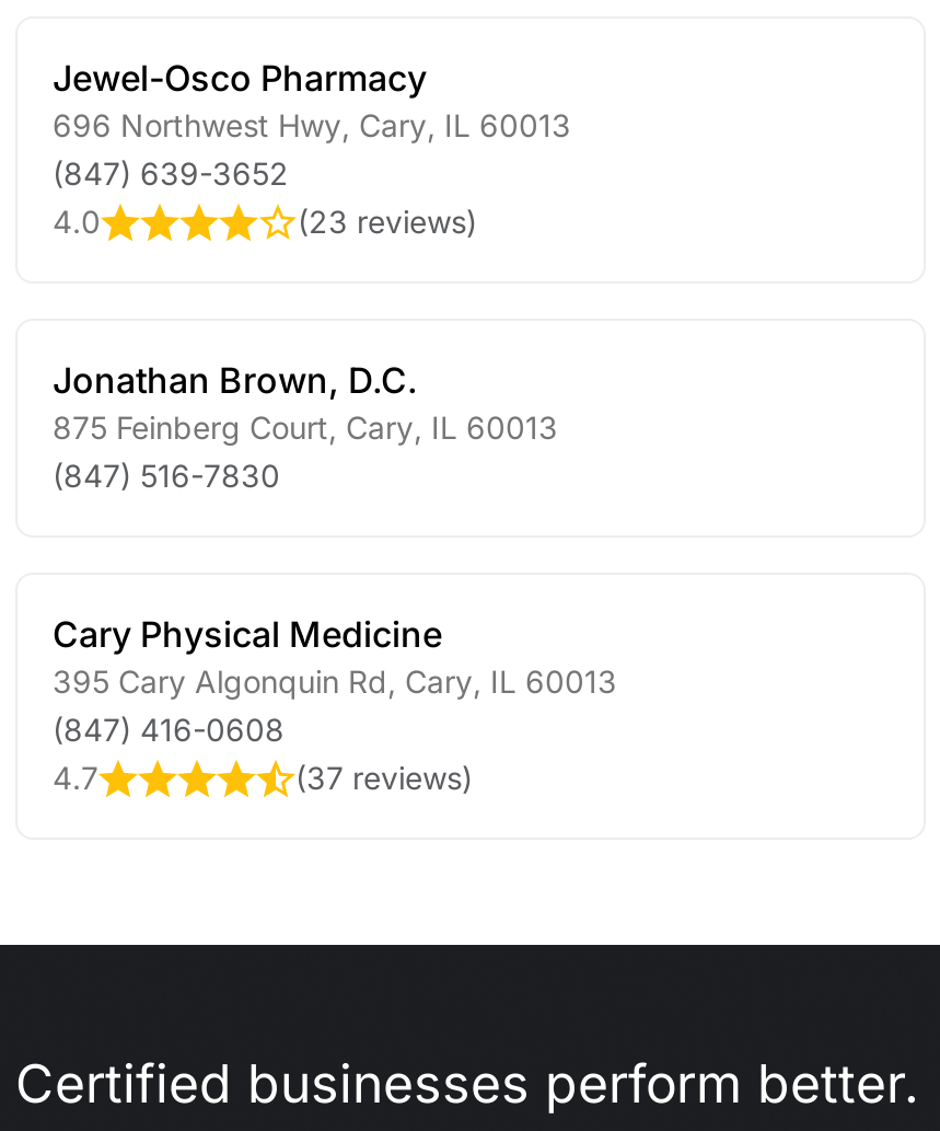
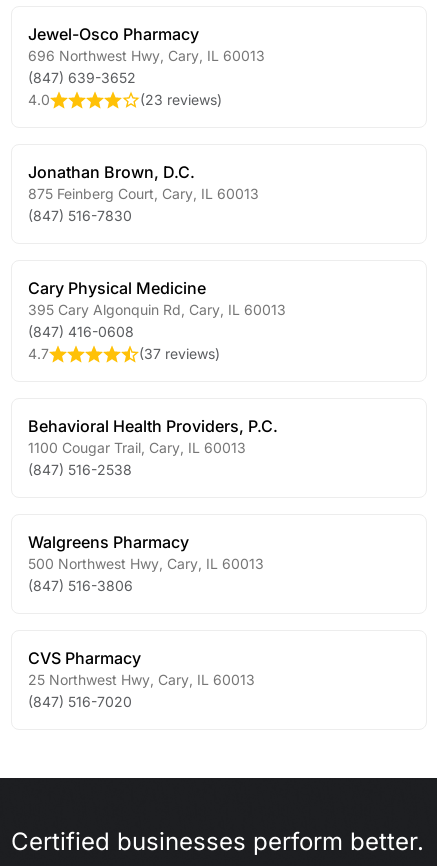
+ Behavioral Health Providers, P.C.
+ 1100 Cougar Trail, Cary, IL 60013
+ (847) 516-2538

+ Walgreens Pharmacy
+ 500 Northwest Hwy, Cary, IL 60013
+ (847) 516-3806

+ CVS Pharmacy
+ 25 Northwest Hwy, Cary, IL 60013
+ (847) 516-7020
